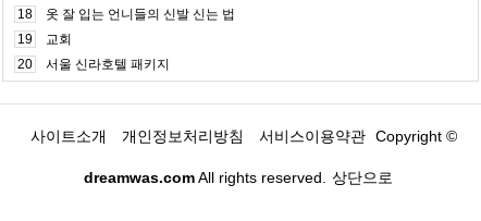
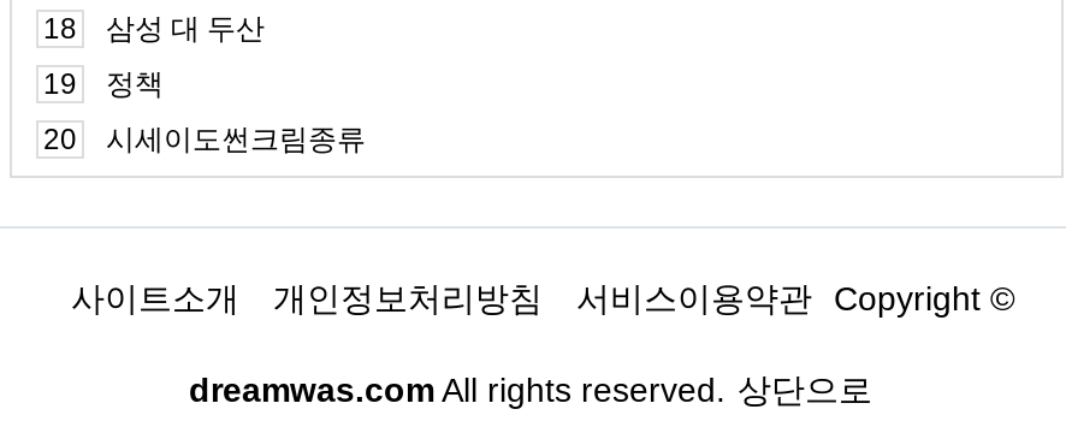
- 옷 잘 입는 언니들의 신발 신는 법
+ 삼성 대 두산

- 교회
+ 정책

- 서울 신라호텔 패키지
+ 시세이도썬크림종류
